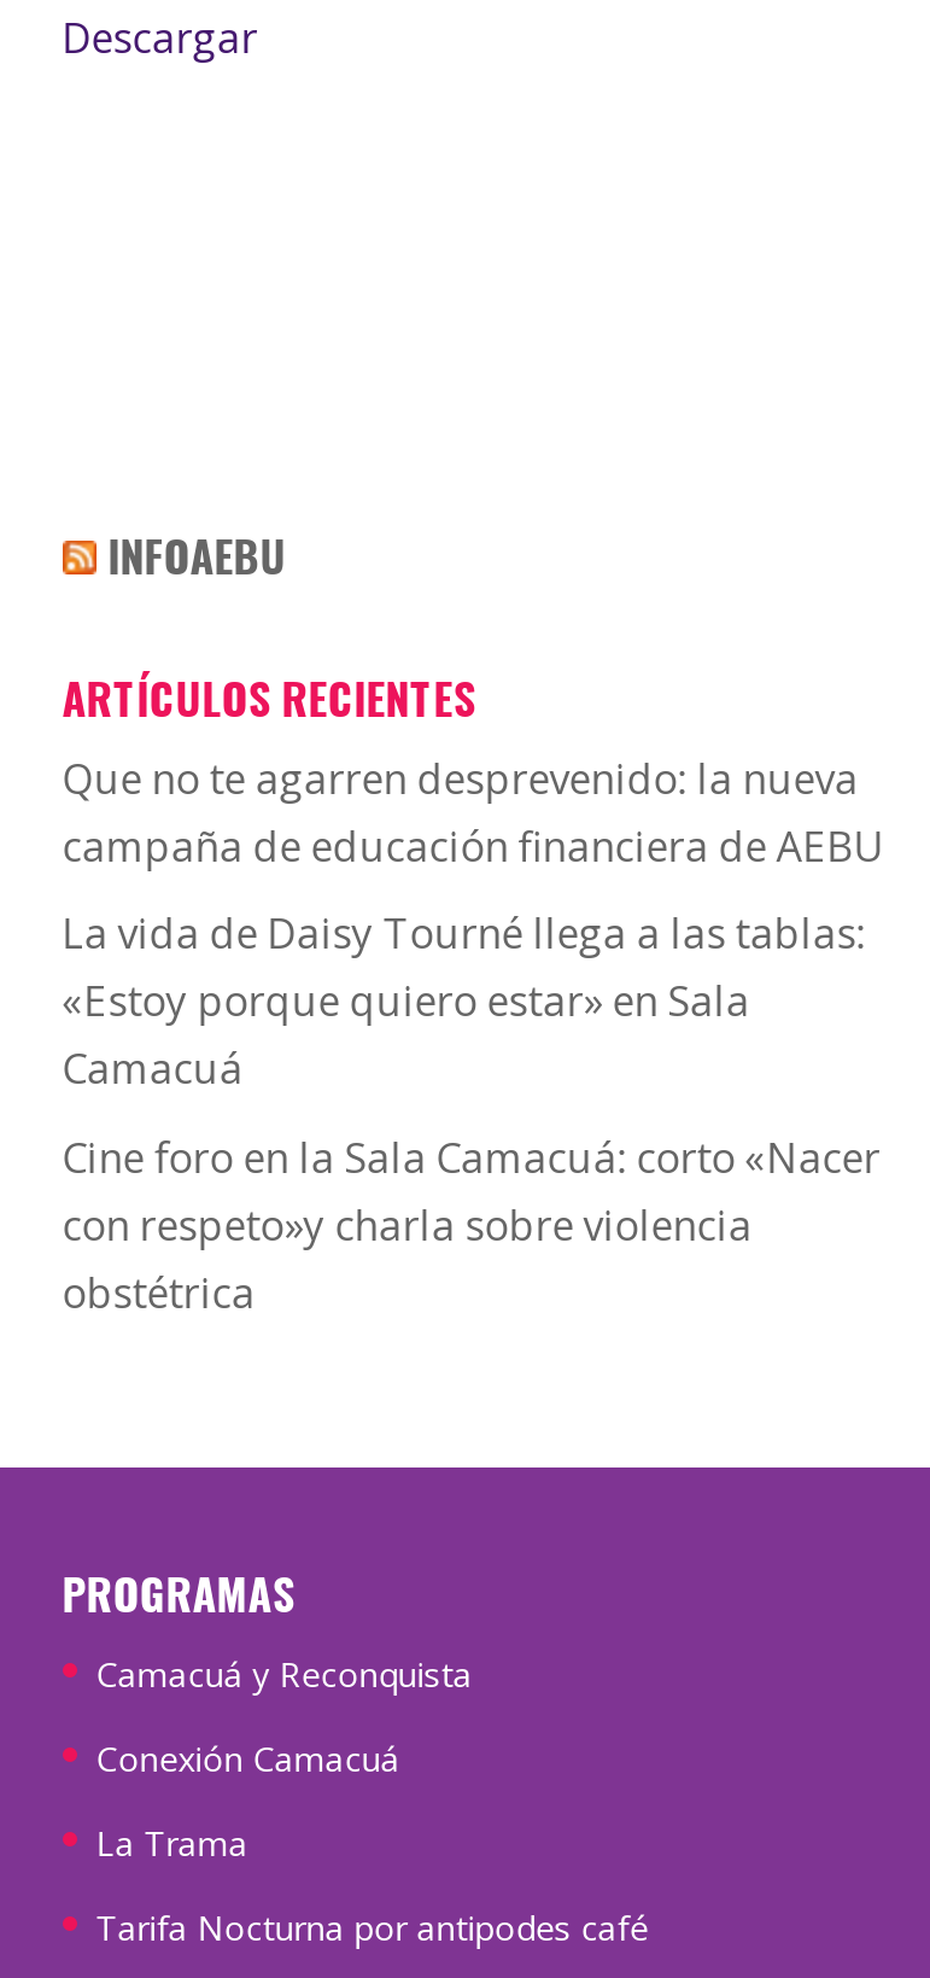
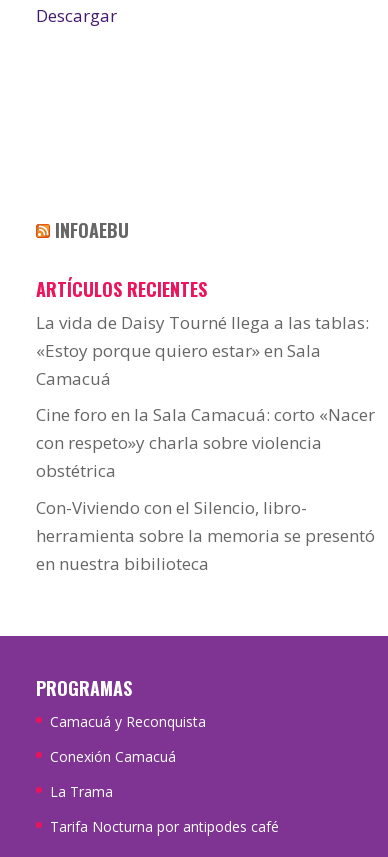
- Que no te agarren desprevenido: la nueva
- campaña de educación financiera de AEBU

moved up: La vida de Daisy Tourné llega a las tablas: | «Estoy porque quiero estar» en Sala | Camacuá | Cine foro en la Sala Camacuá: corto «Nacer | con respeto»y charla sobre violencia | obstétrica

+ Con-Viviendo con el Silencio, libro-
+ herramienta sobre la memoria se presentó
+ en nuestra bibilioteca
